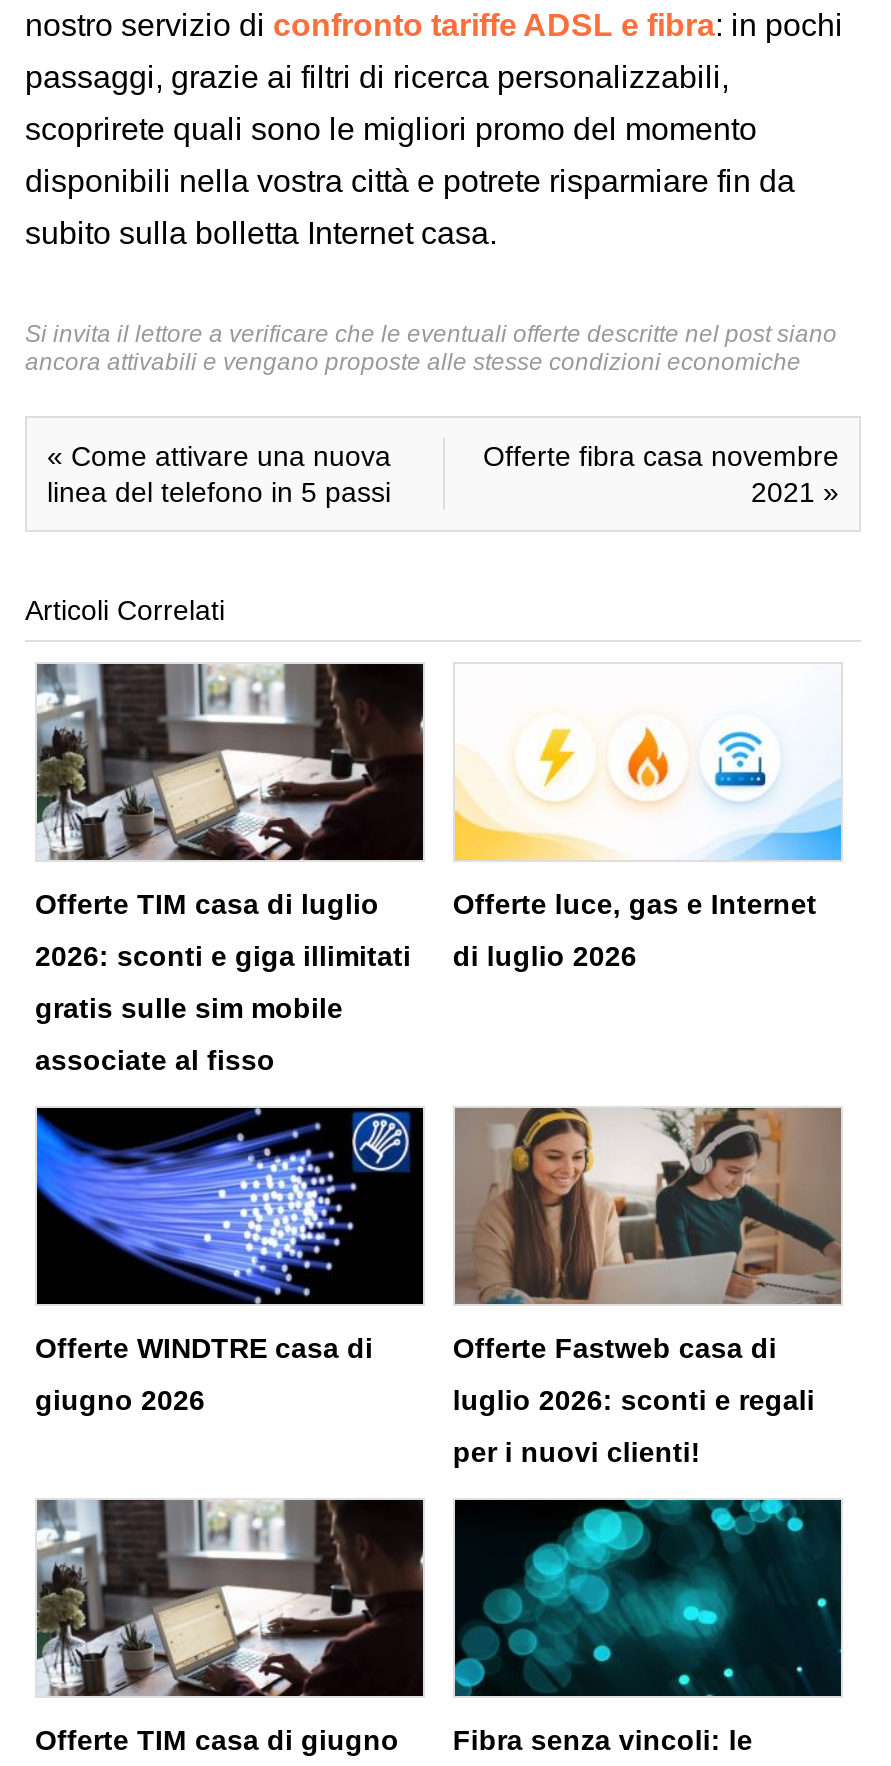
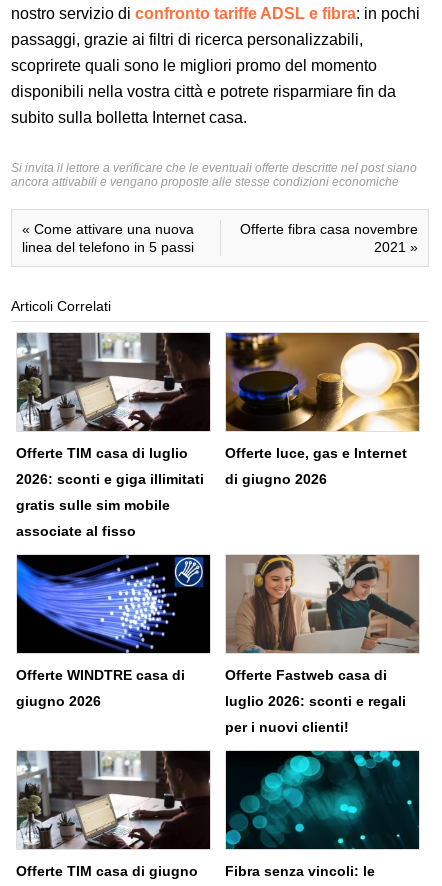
- [image]
- 2026: sconti e giga illimitati di luglio 2026
+ [image]
+ 2026: sconti e giga illimitati di giugno 2026
